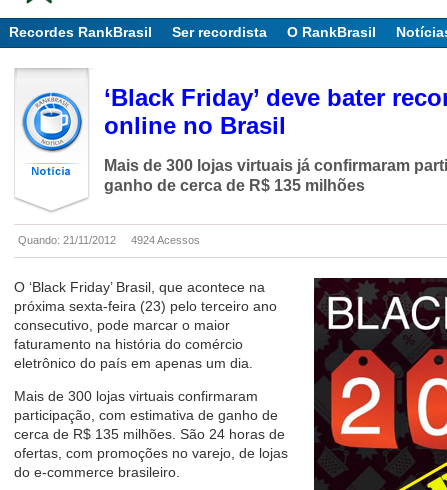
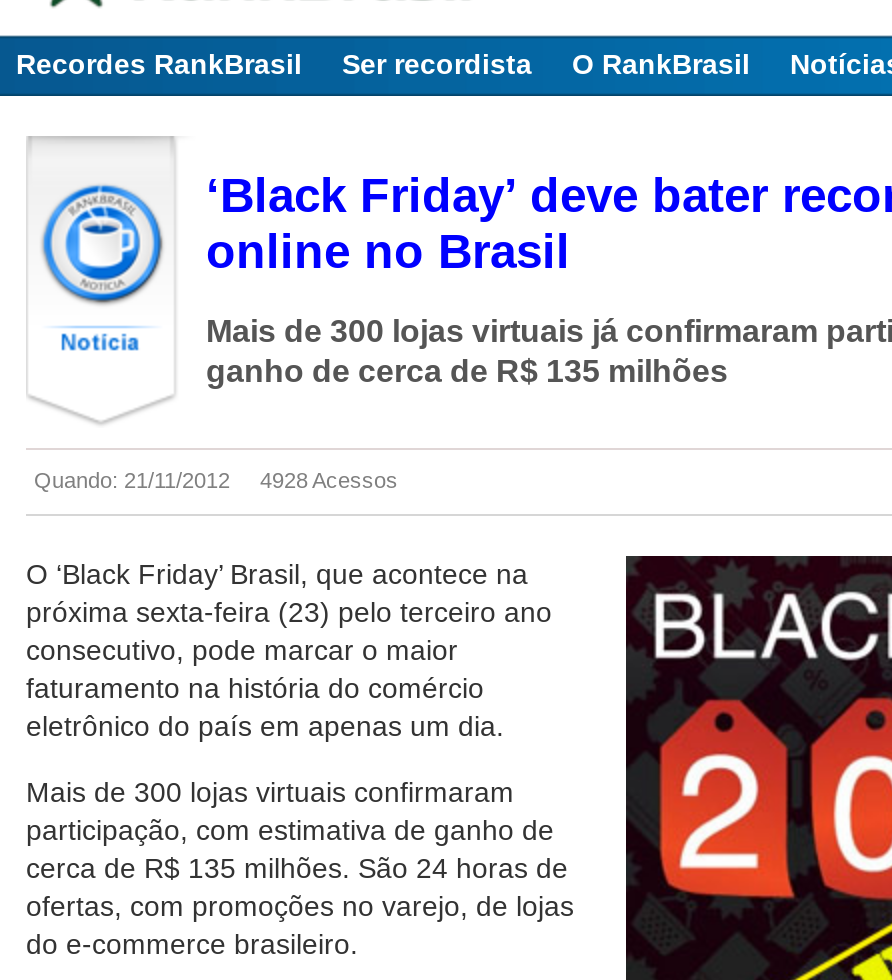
- Quando: 21/11/2012 4924 Acessos
+ Quando: 21/11/2012 4928 Acessos
